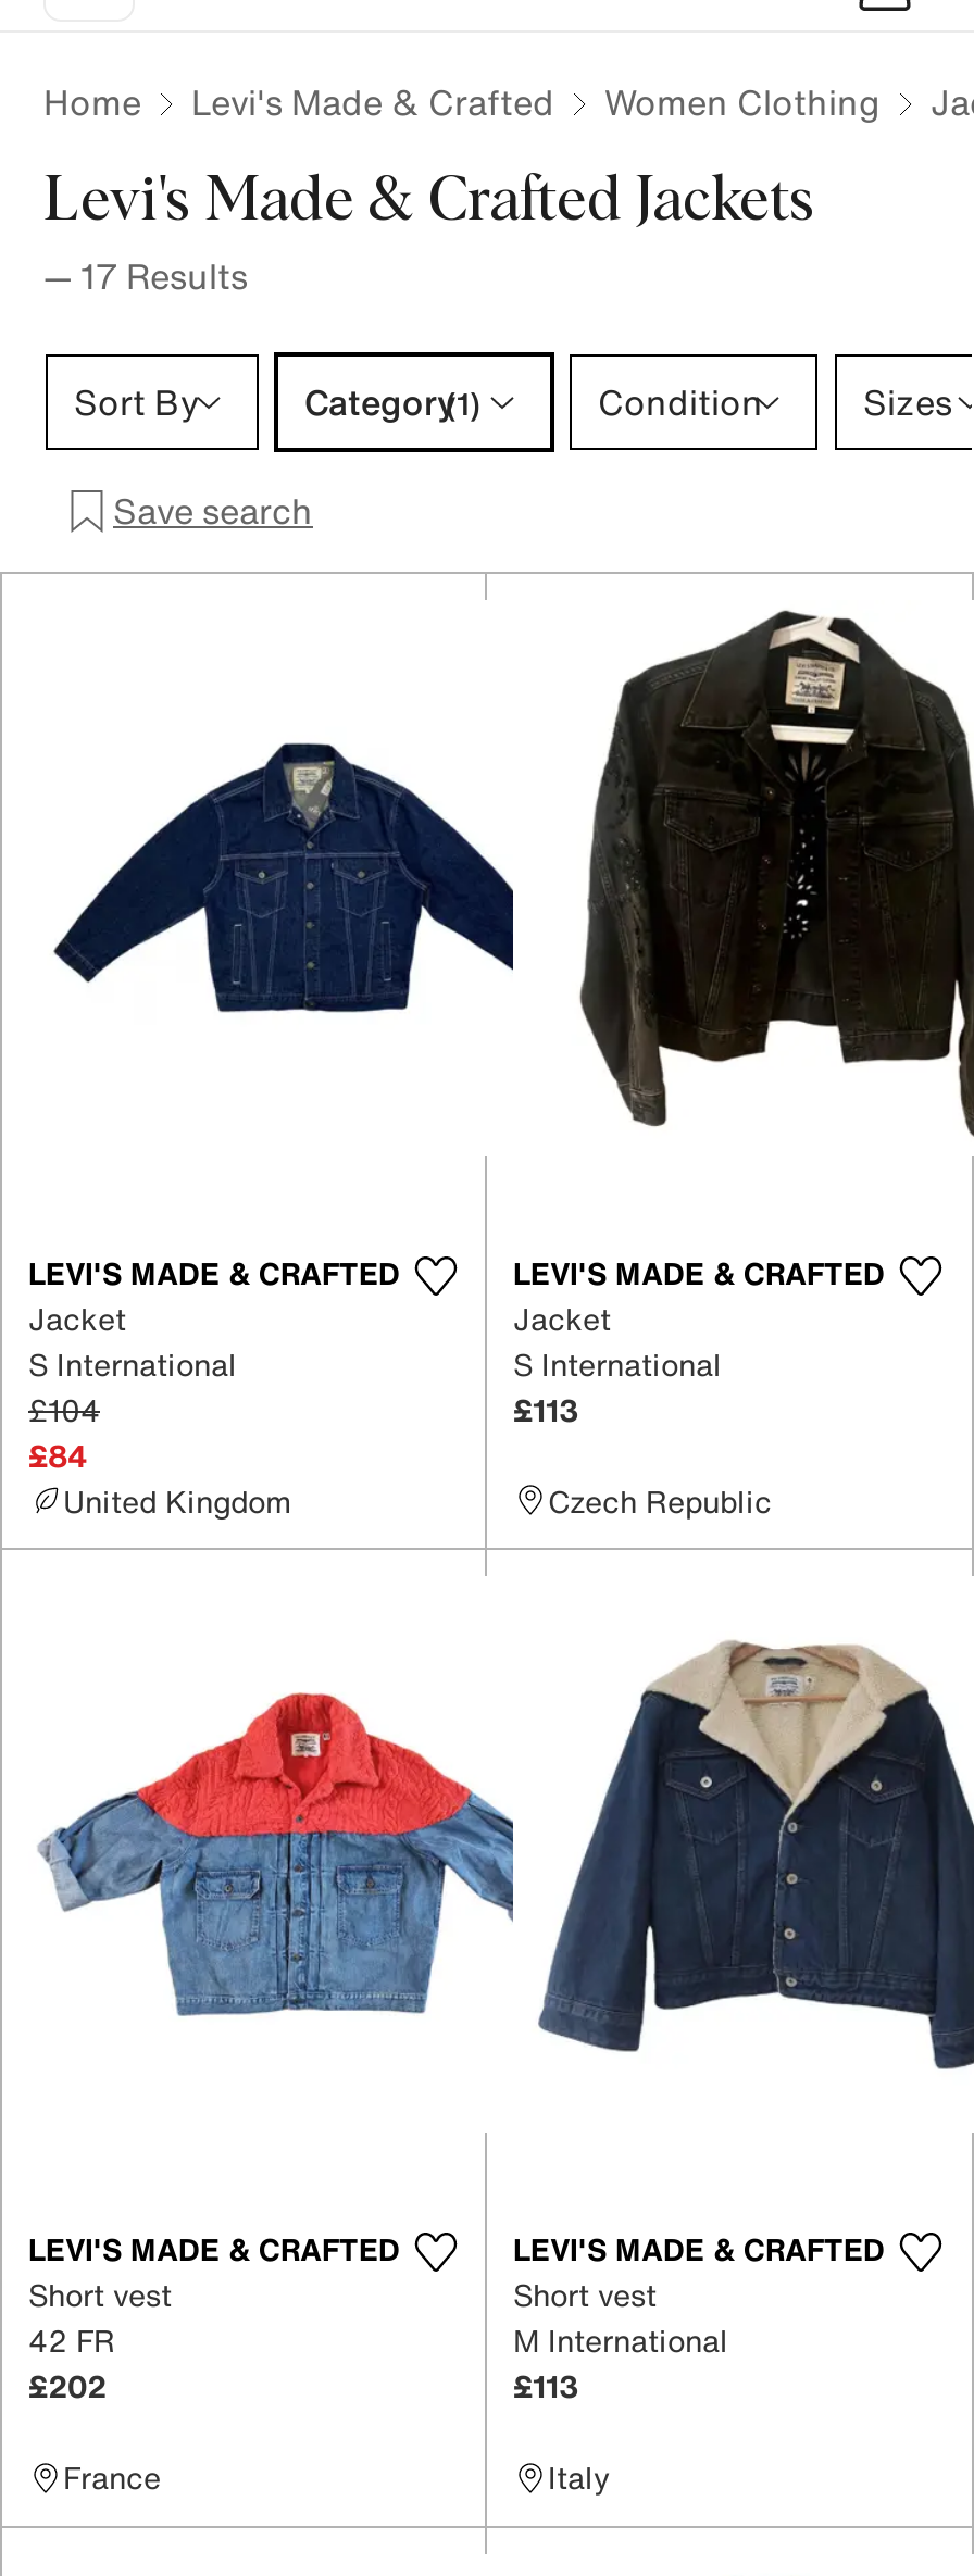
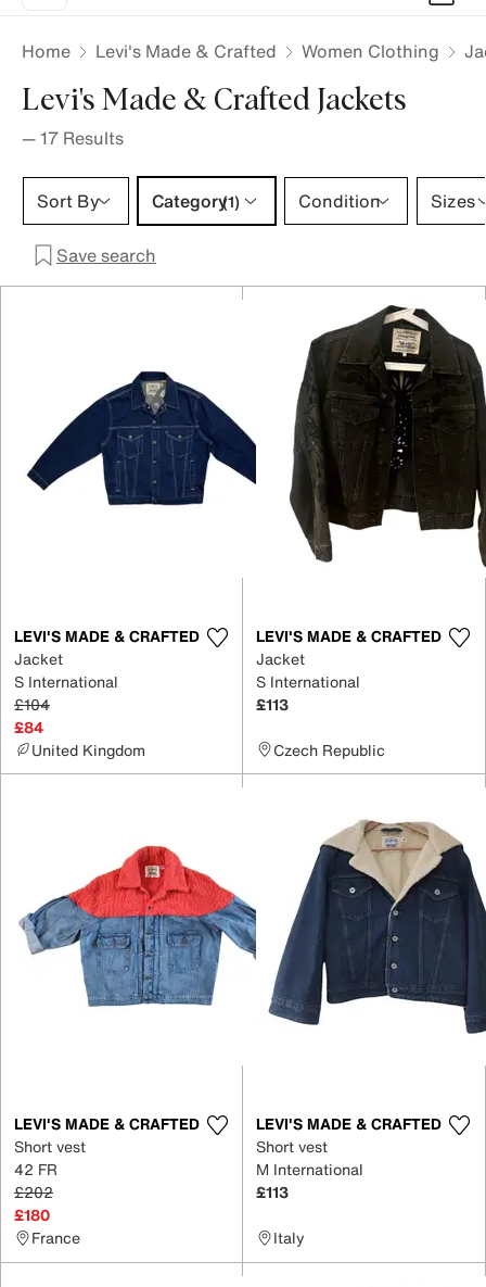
+ £180
